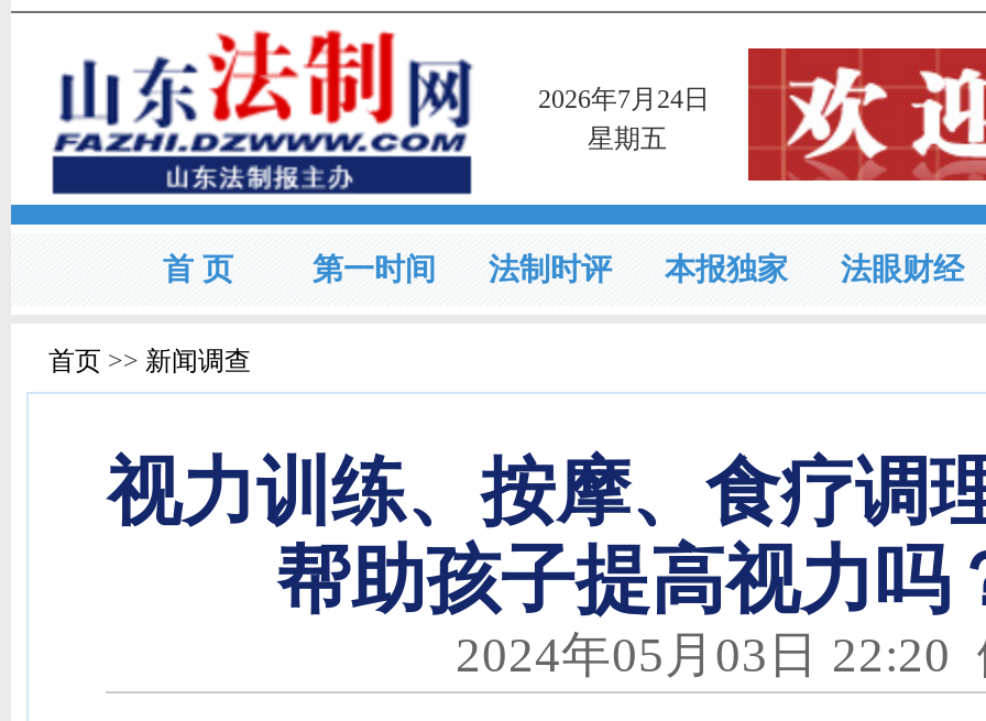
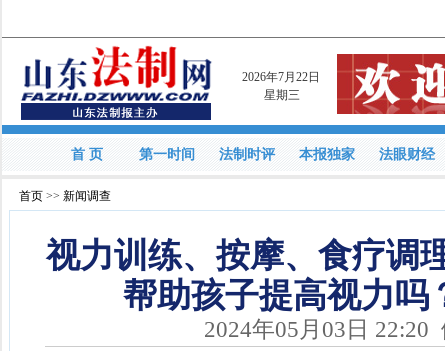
- 2026年7月24日
+ 2026年7月22日

- 星期五
+ 星期三
